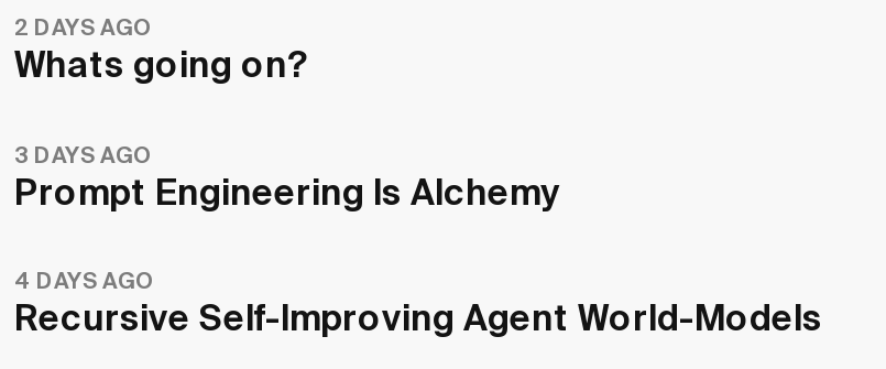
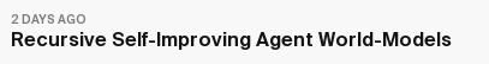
- Whats going on?
- 3 DAYS AGO
- Prompt Engineering Is Alchemy
- 4 DAYS AGO
